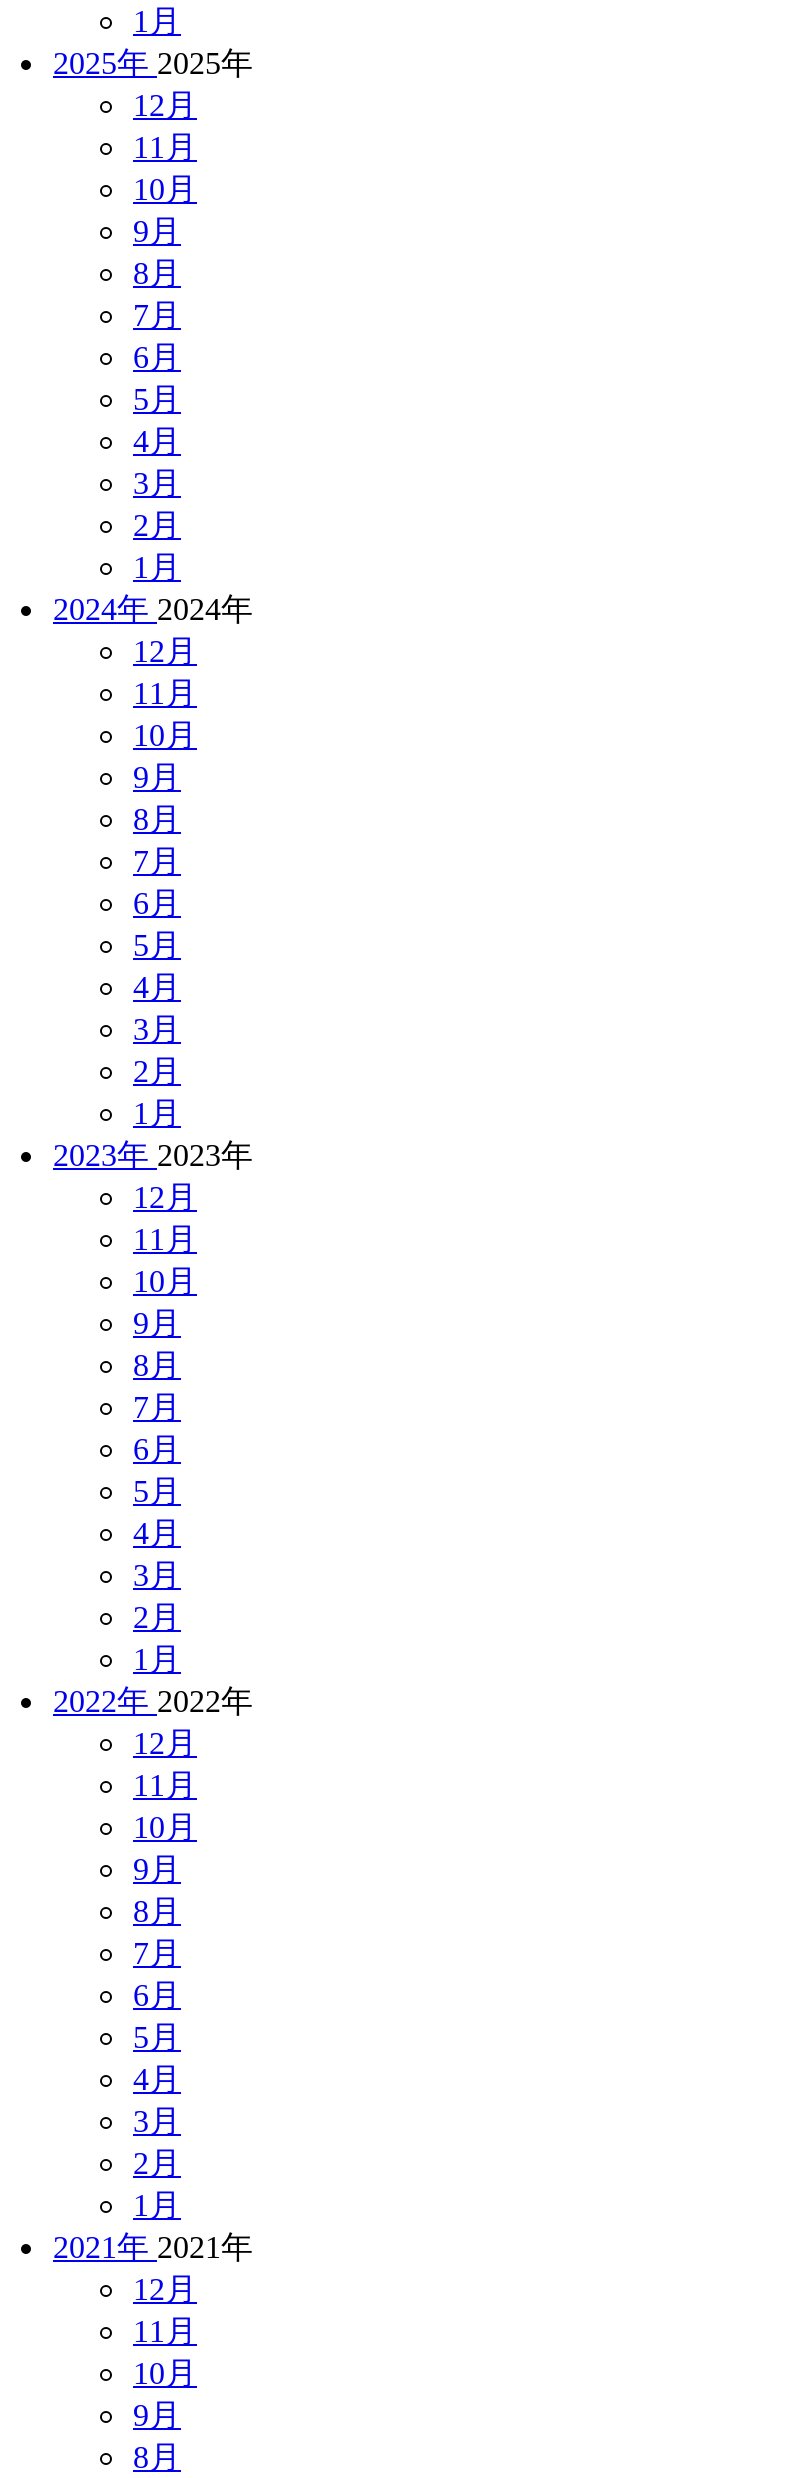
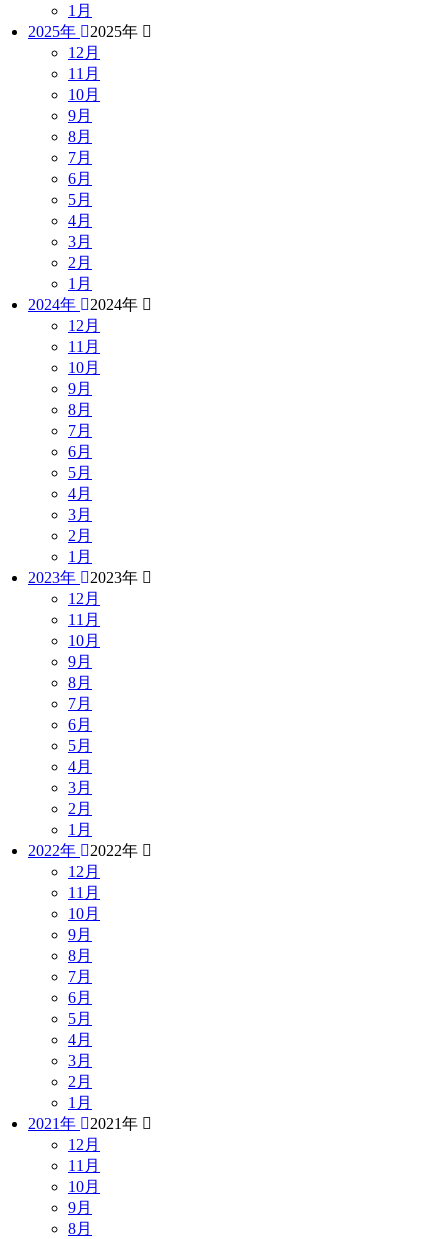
- 2025年2025年
+ 2025年 2025年

- 2024年2024年
+ 2024年 2024年

- 2023年2023年
+ 2023年 2023年

- 2022年2022年
+ 2022年 2022年

- 2021年2021年
+ 2021年 2021年
